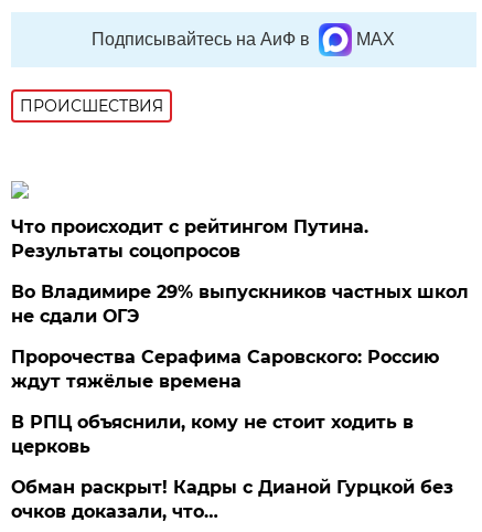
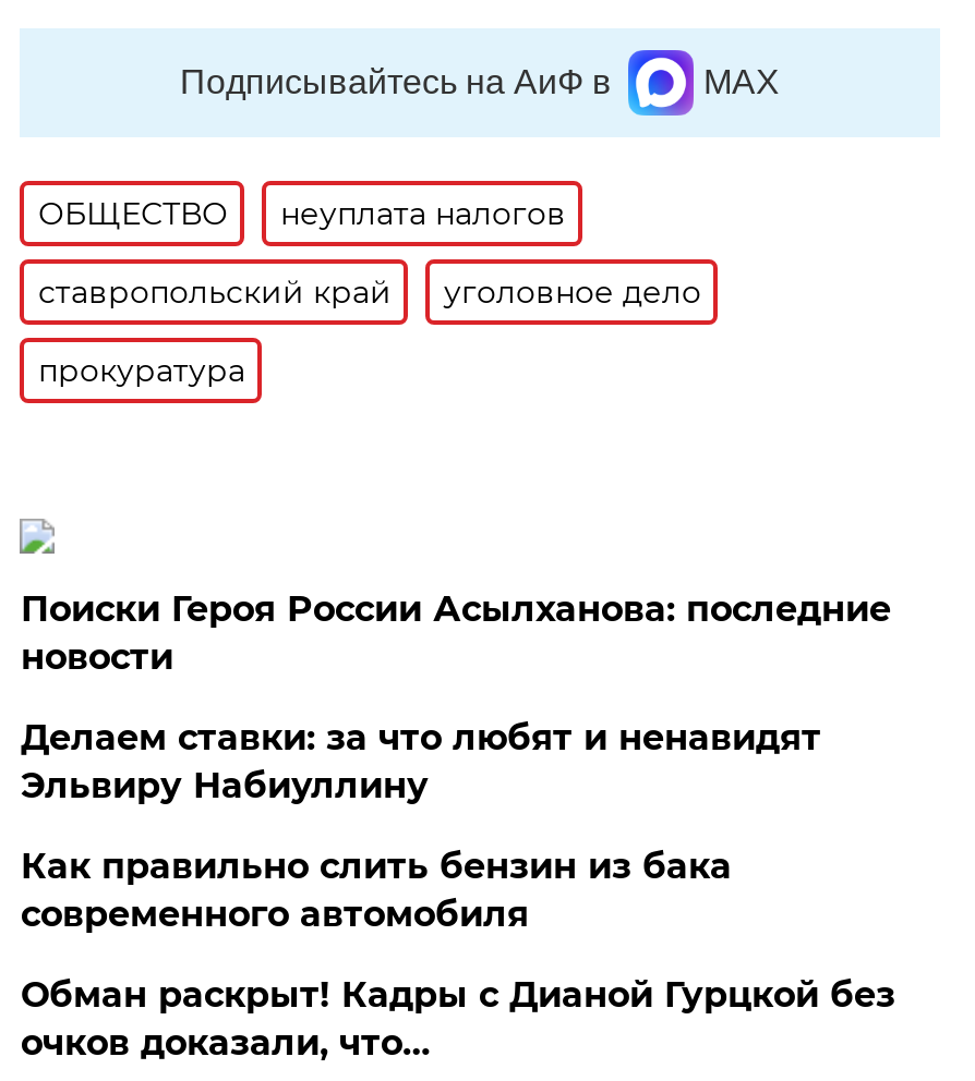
- ПРОИСШЕСТВИЯ
+ ОБЩЕСТВО
+ неуплата налогов
+ ставропольский край
+ уголовное дело
+ прокуратура

- Что происходит с рейтингом Путина.
- Результаты соцопросов
- Во Владимире 29% выпускников частных школ
- не сдали ОГЭ
- Пророчества Серафима Саровского: Россию
- ждут тяжёлые времена
- В РПЦ объяснили, кому не стоит ходить в
- церковь
+ Поиски Героя России Асылханова: последние
+ новости
+ Делаем ставки: за что любят и ненавидят
+ Эльвиру Набиуллину
+ Как правильно слить бензин из бака
+ современного автомобиля
